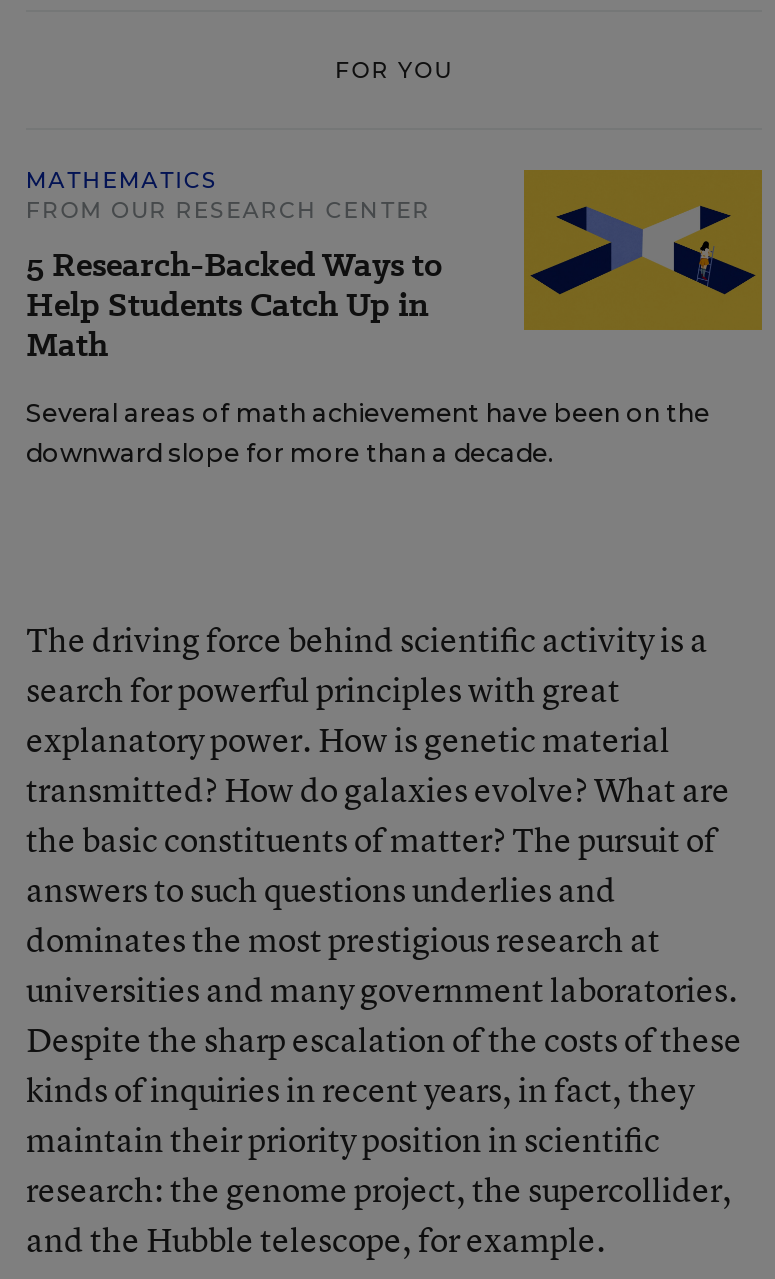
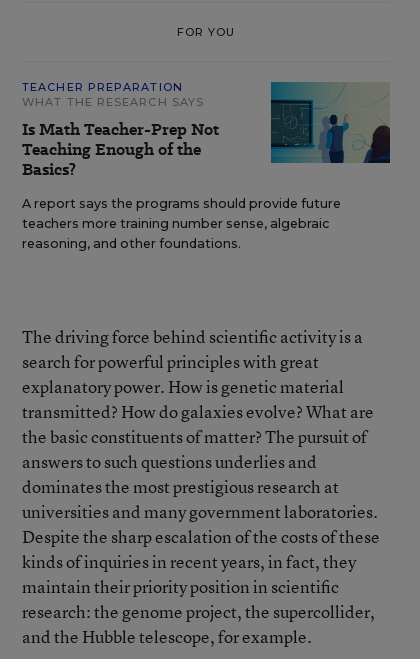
- MATHEMATICS
- FROM OUR RESEARCH CENTER
- 5 Research-Backed Ways to
- Help Students Catch Up in
- Math
+ TEACHER PREPARATION
+ WHAT THE RESEARCH SAYS
+ Is Math Teacher-Prep Not
+ Teaching Enough of the
+ Basics?

- [image]
- Several areas of math achievement have been on the
- downward slope for more than a decade.
+ [image]
+ A report says the programs should provide future
+ teachers more training number sense, algebraic
+ reasoning, and other foundations.
